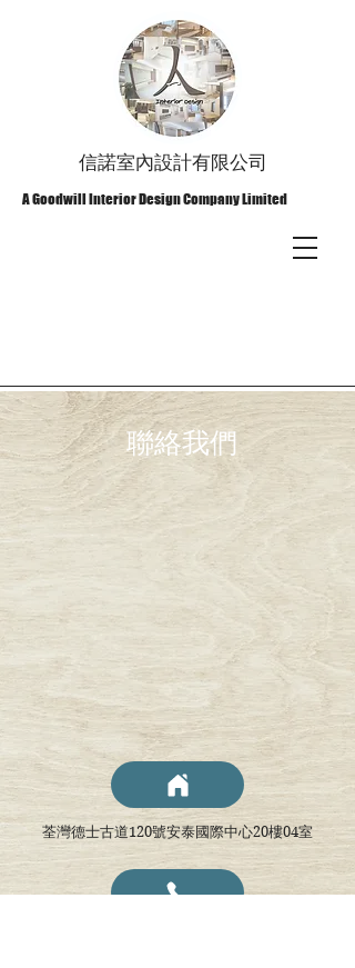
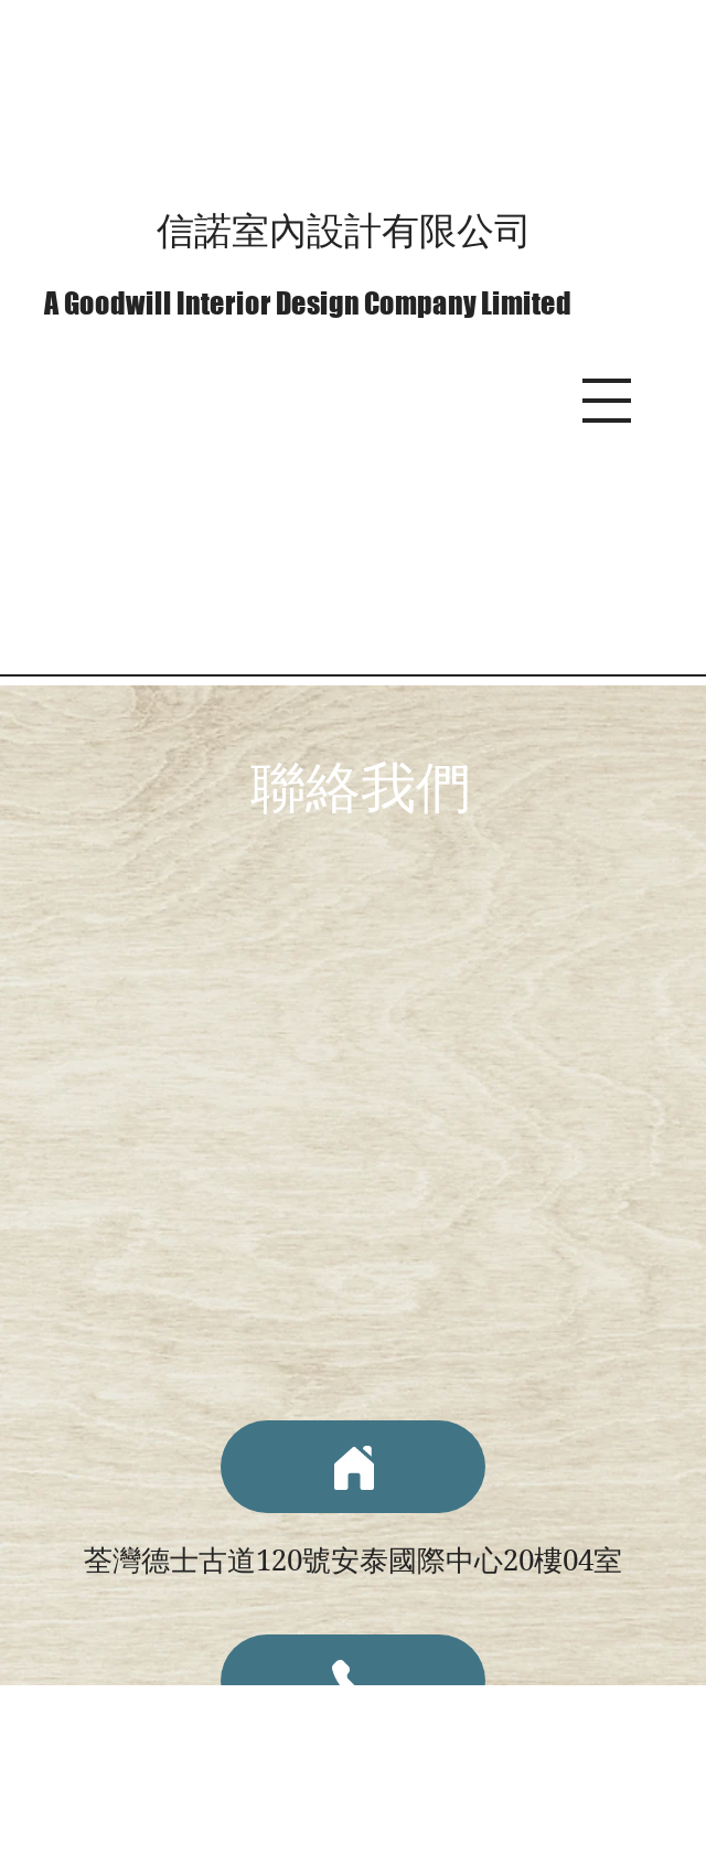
- [image]
